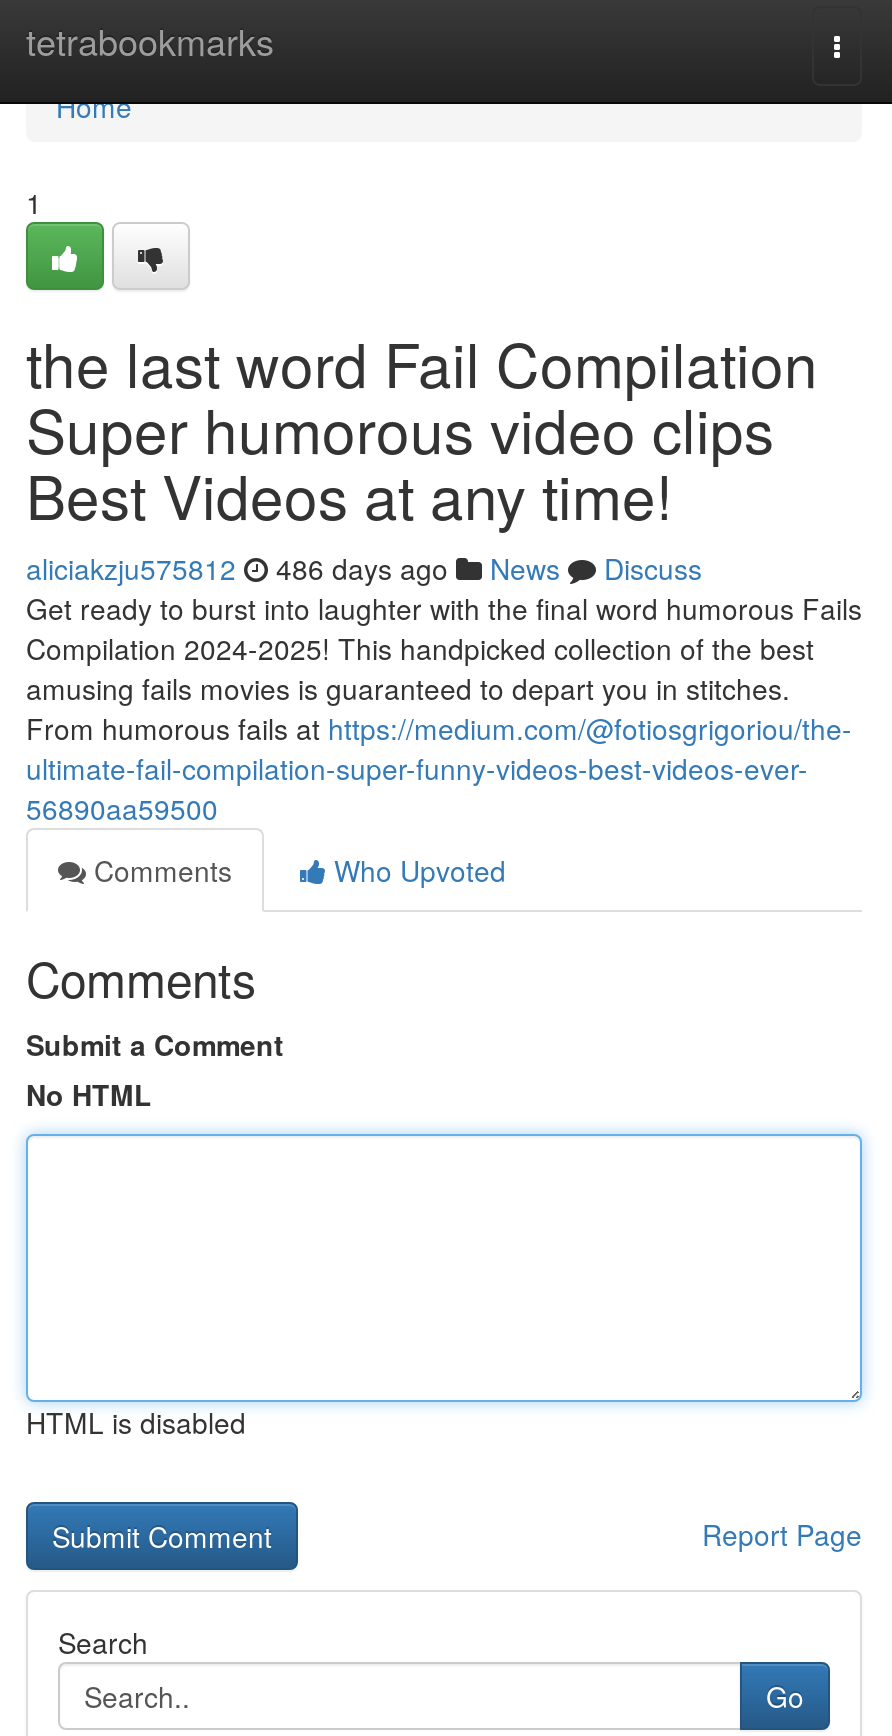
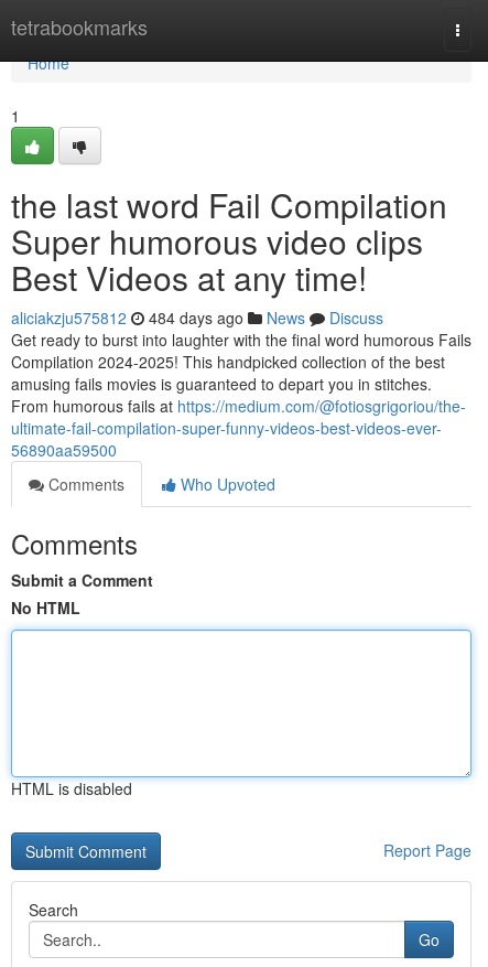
- aliciakzju575812 486 days ago News Discuss
+ aliciakzju575812 484 days ago News Discuss
